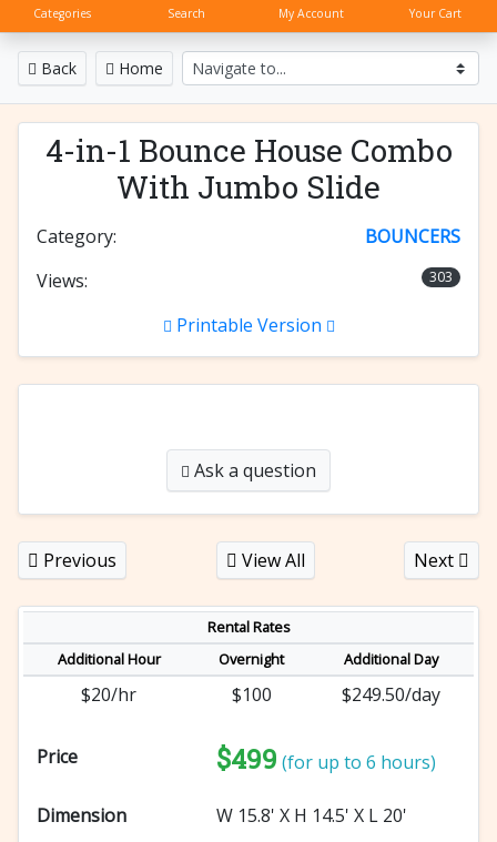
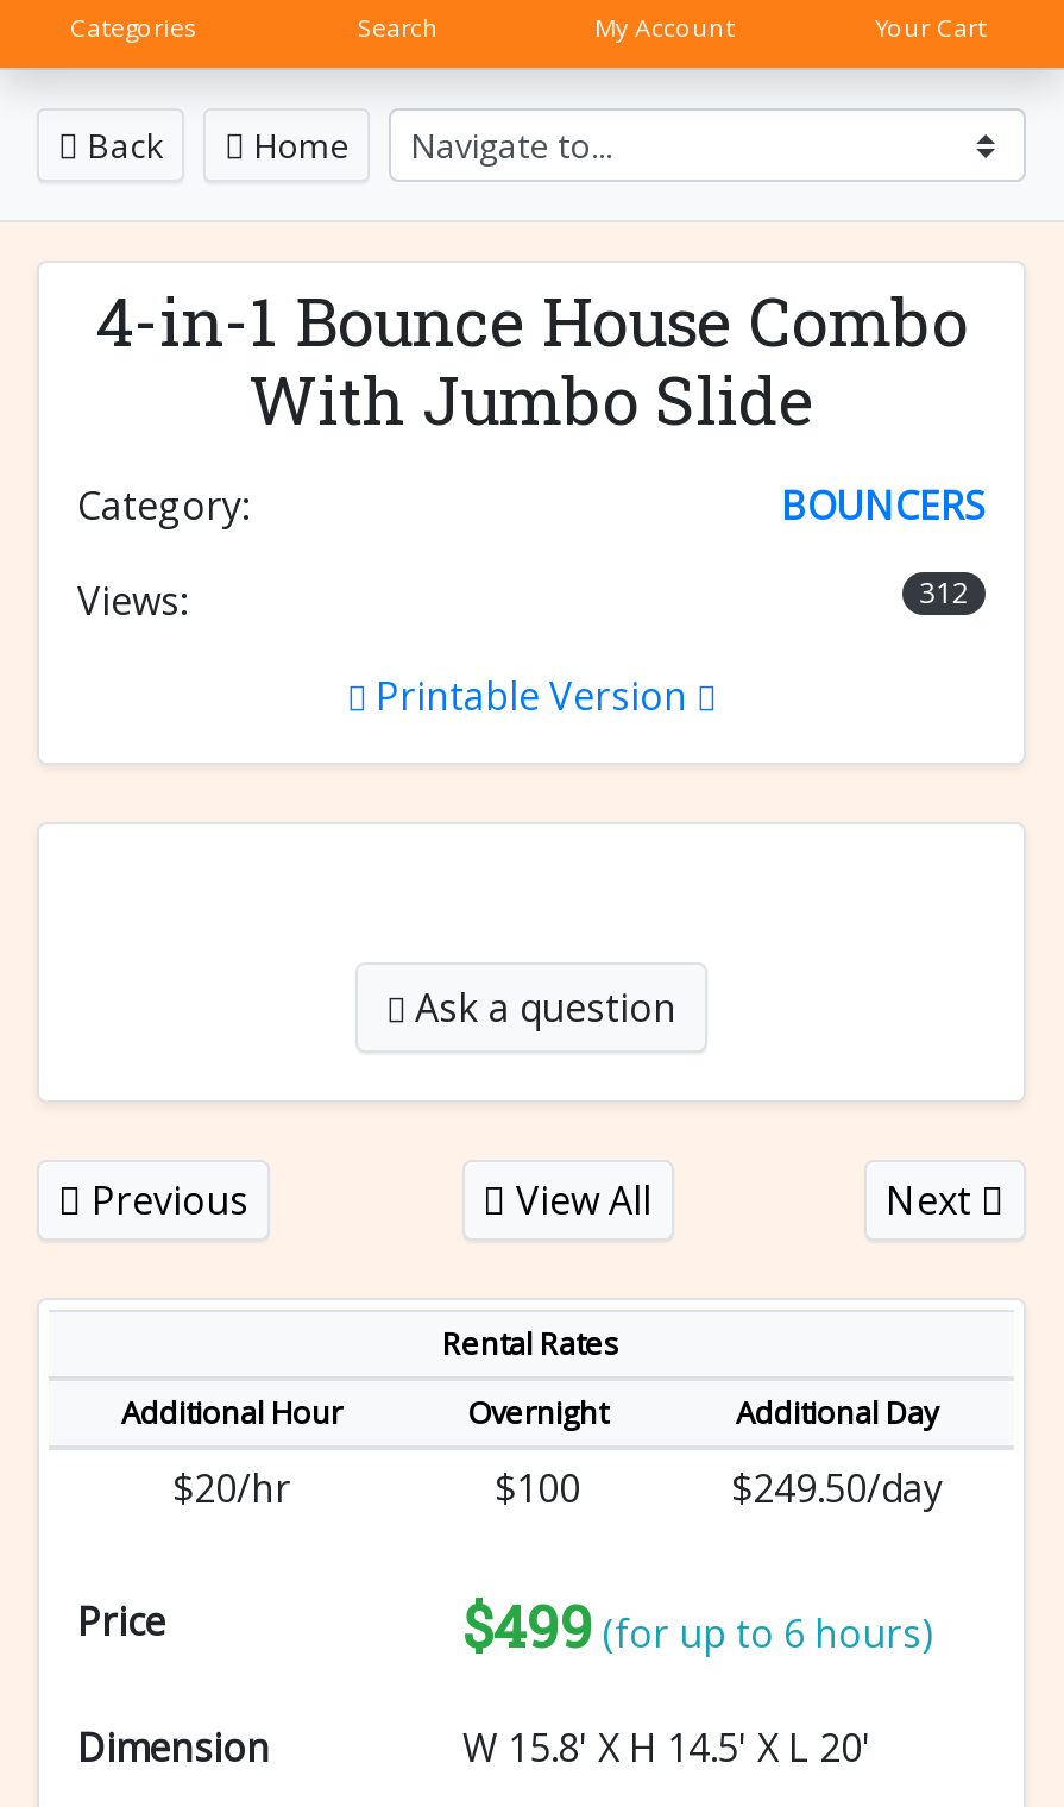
- 303
+ 312
